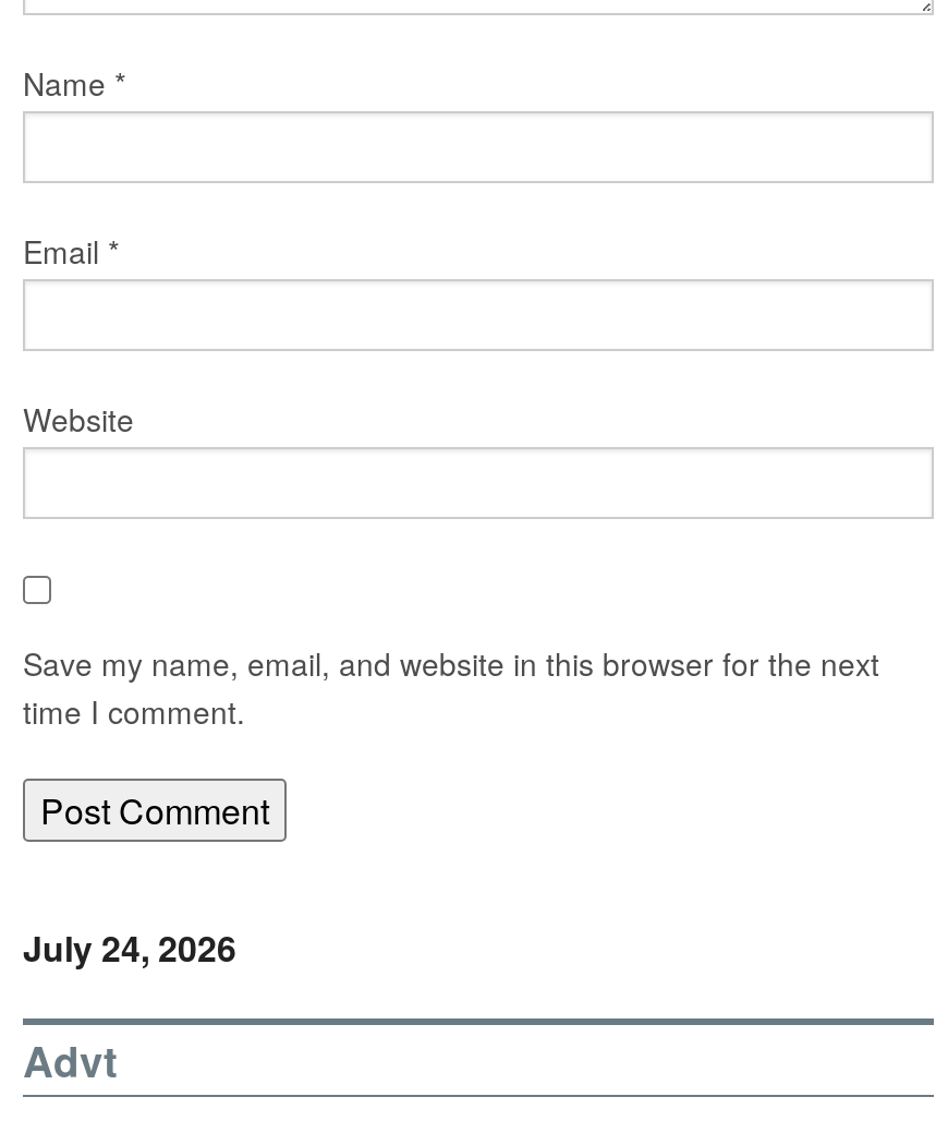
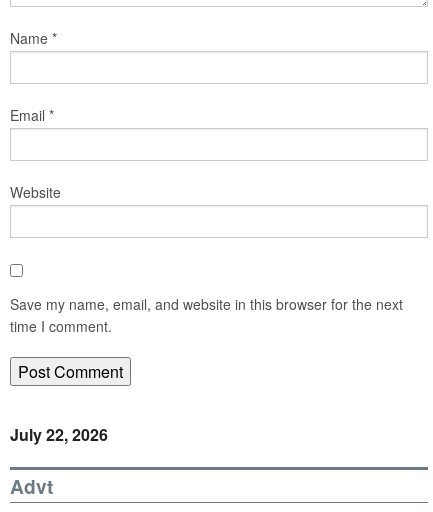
- July 24, 2026
+ July 22, 2026
